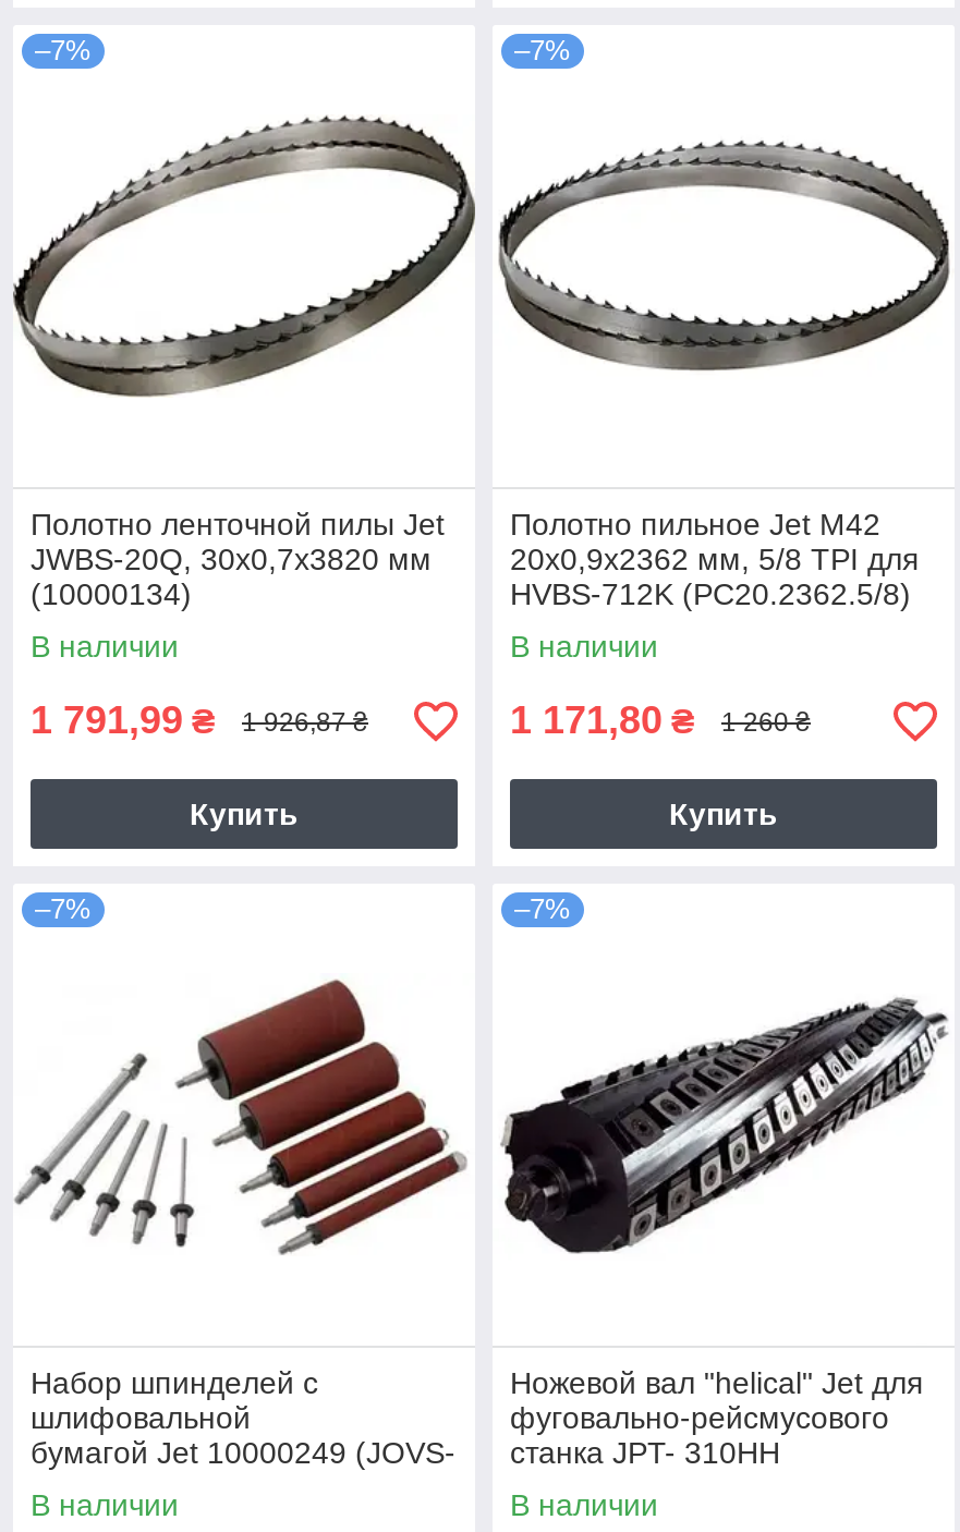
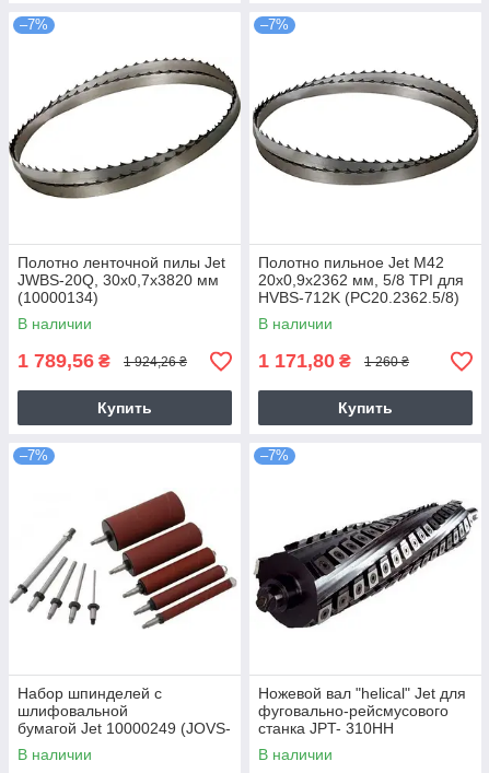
- 1 791,99 ₴
+ 1 789,56 ₴

- 1 926,87 ₴
+ 1 924,26 ₴
